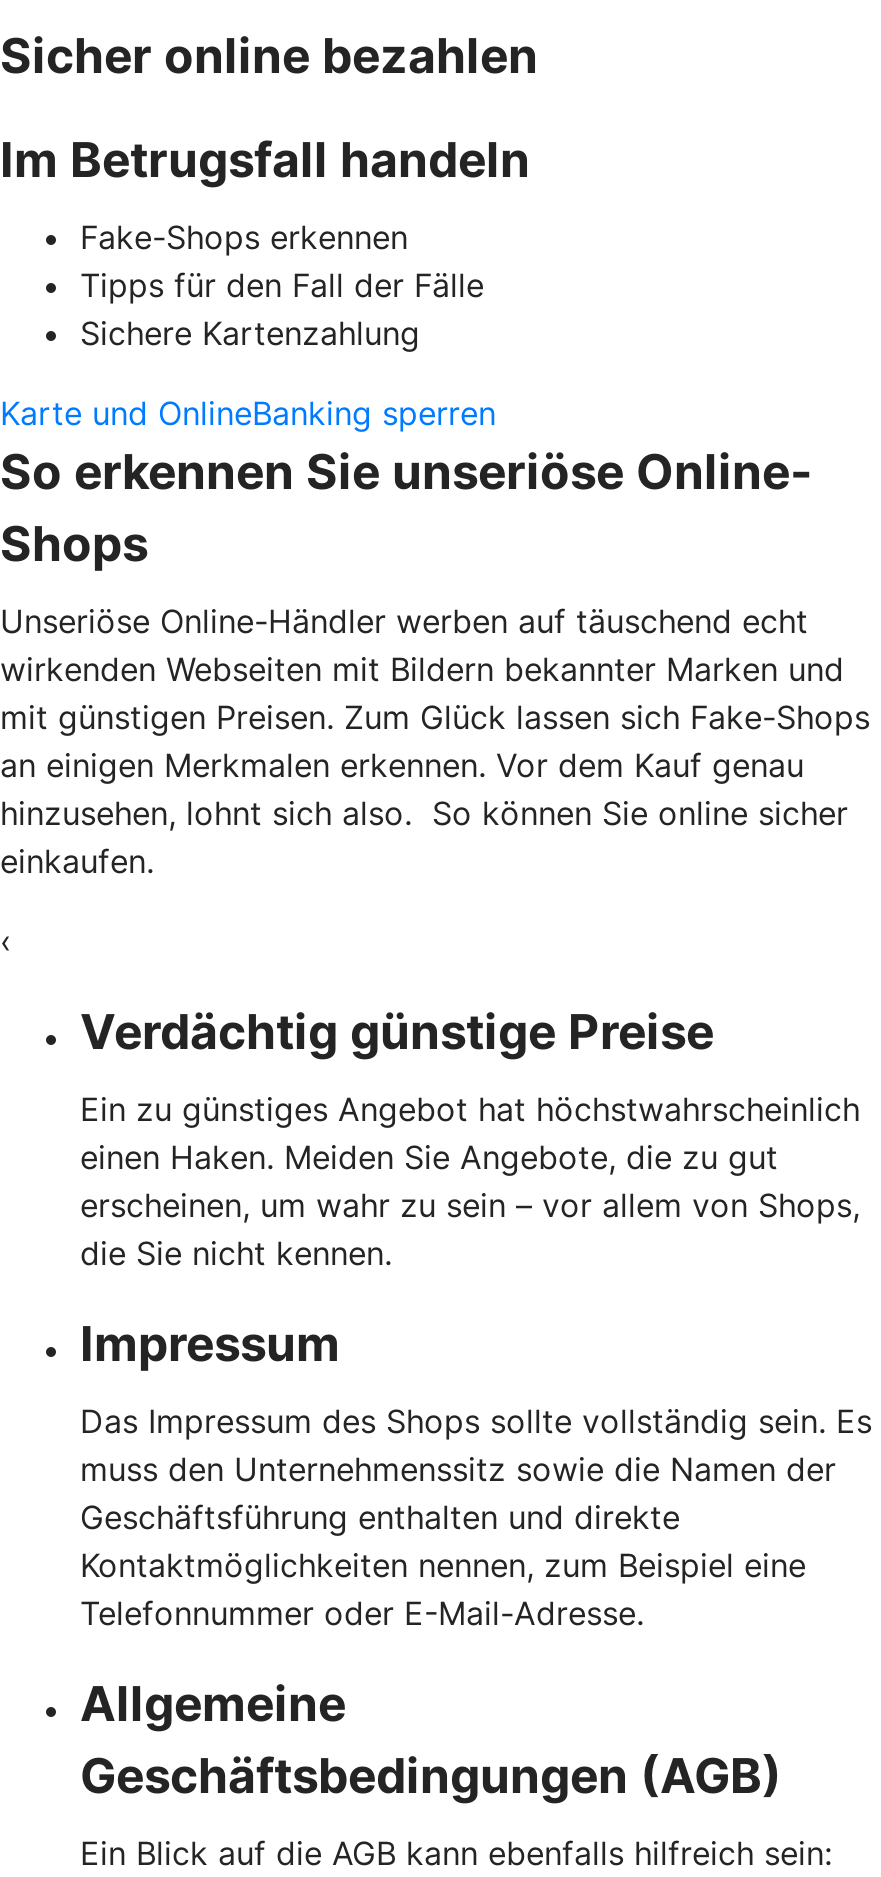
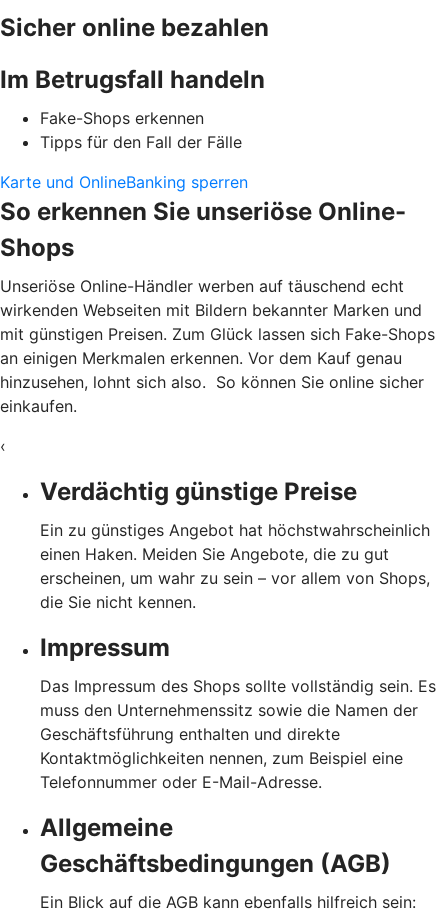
- Sichere Kartenzahlung
